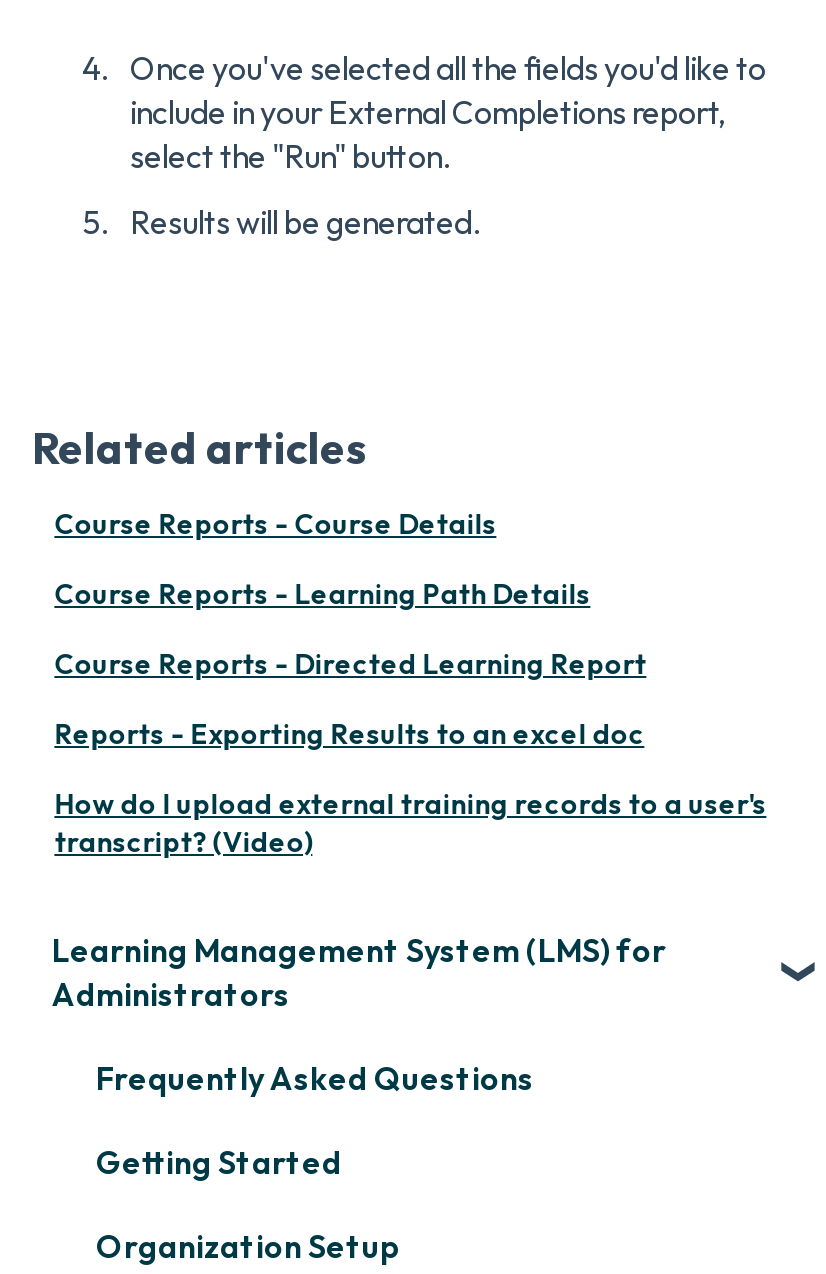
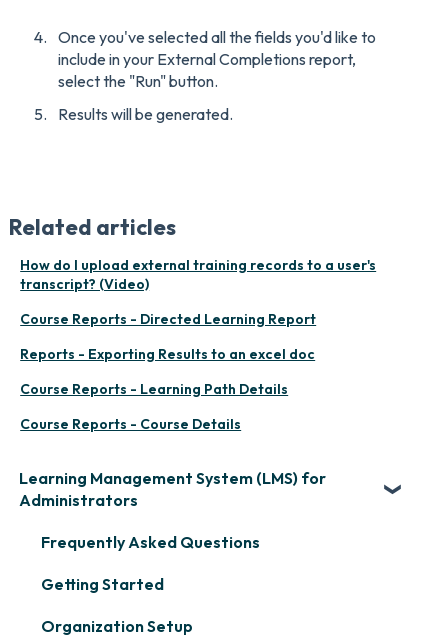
moved down: Course Reports - Directed Learning Report | Reports - Exporting Results to an excel doc | Course Reports - Learning Path Details | Course Reports - Course Details

moved up: How do I upload external training records to a user's | transcript? (Video)
